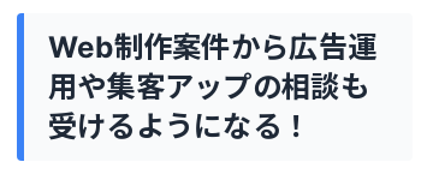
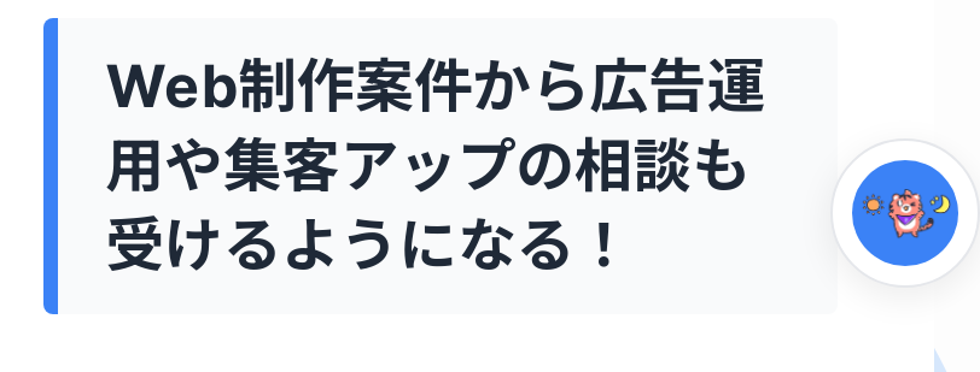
+ [image]
